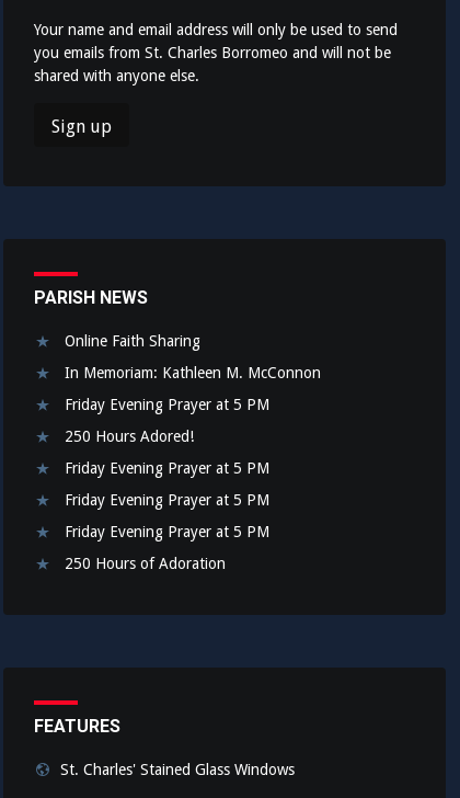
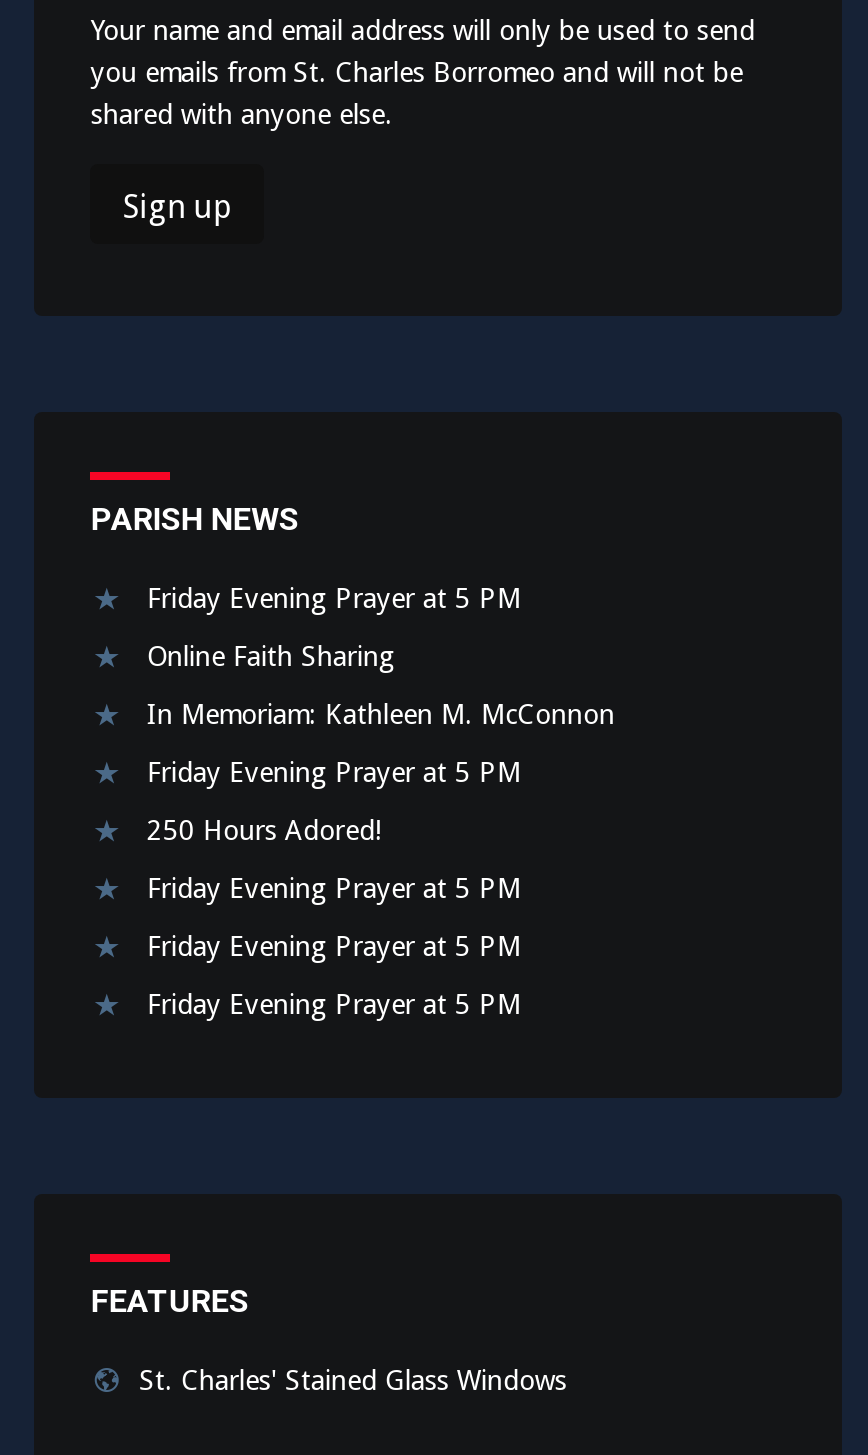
+ Friday Evening Prayer at 5 PM

moved down: Online Faith Sharing | In Memoriam: Kathleen M. McConnon | Friday Evening Prayer at 5 PM | 250 Hours Adored! | Friday Evening Prayer at 5 PM | Friday Evening Prayer at 5 PM | Friday Evening Prayer at 5 PM

- 250 Hours of Adoration
